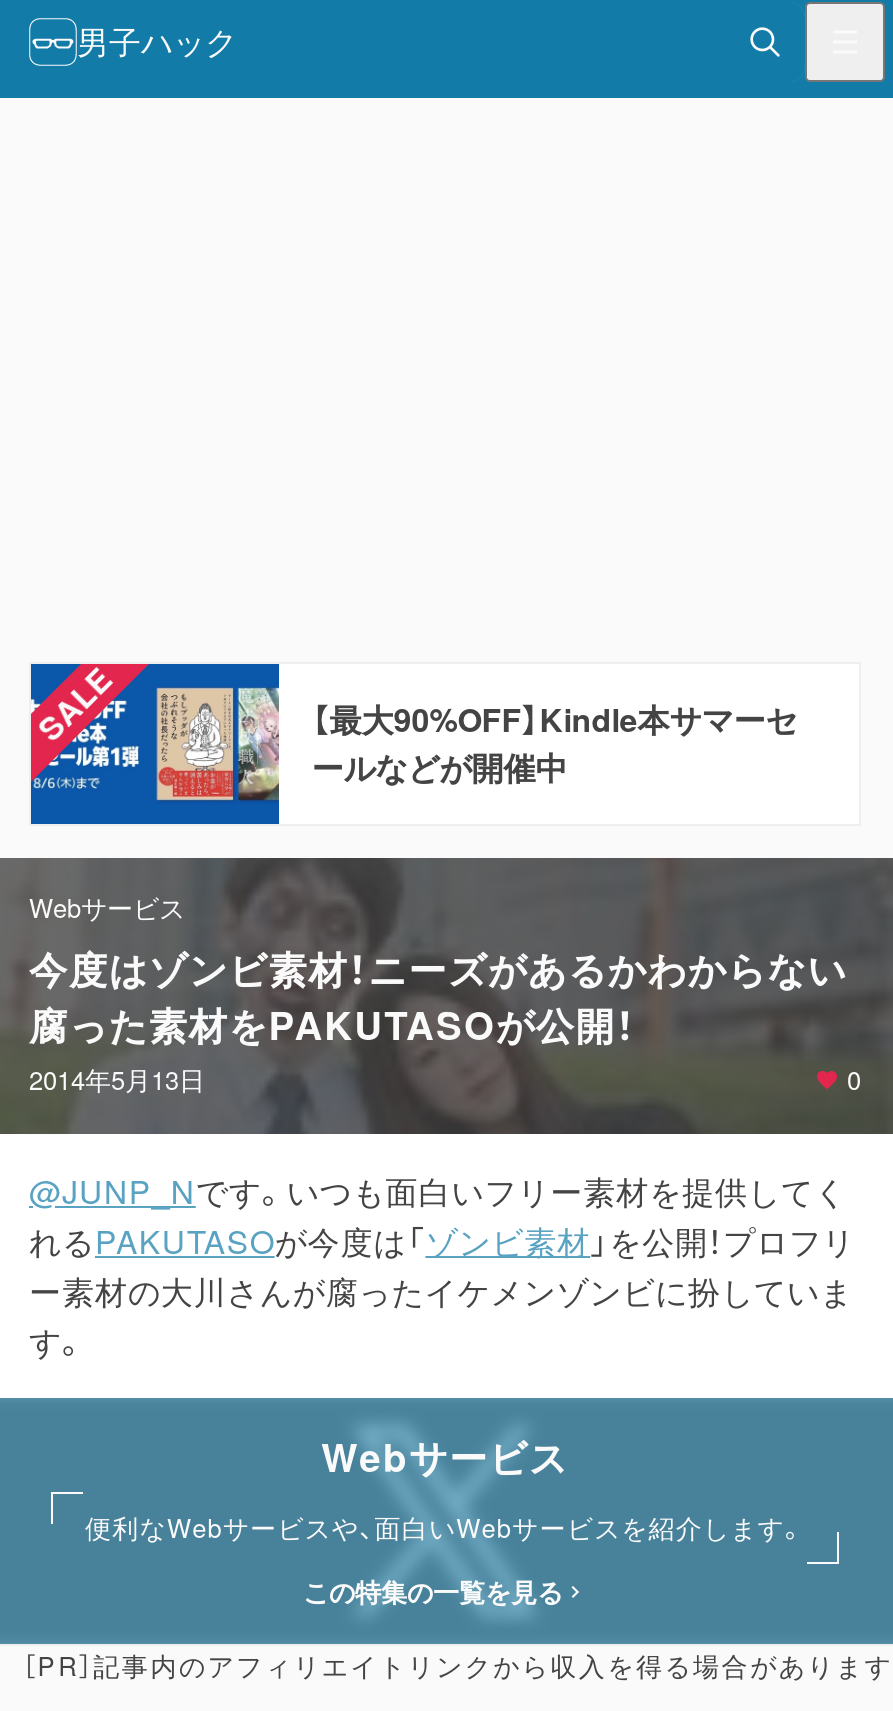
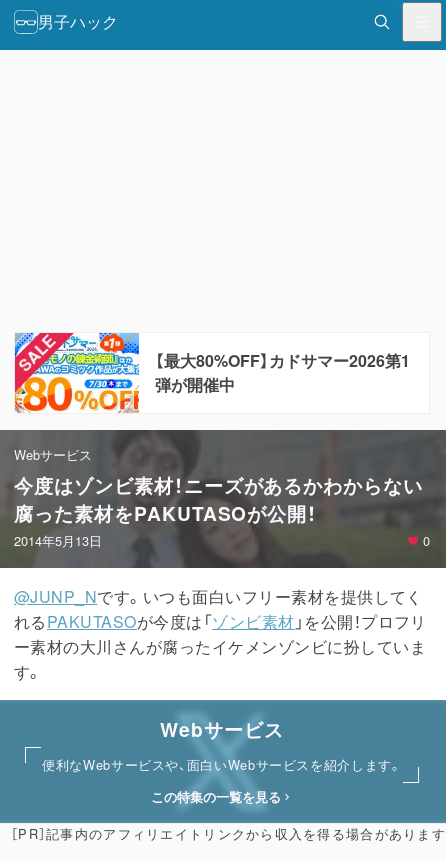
- [image]
- 【最大90%OFF】Kindle本サマーセ
- ールなどが開催中
+ [image]
+ 【最大80%OFF】カドサマー2026第1
+ 弾が開催中
